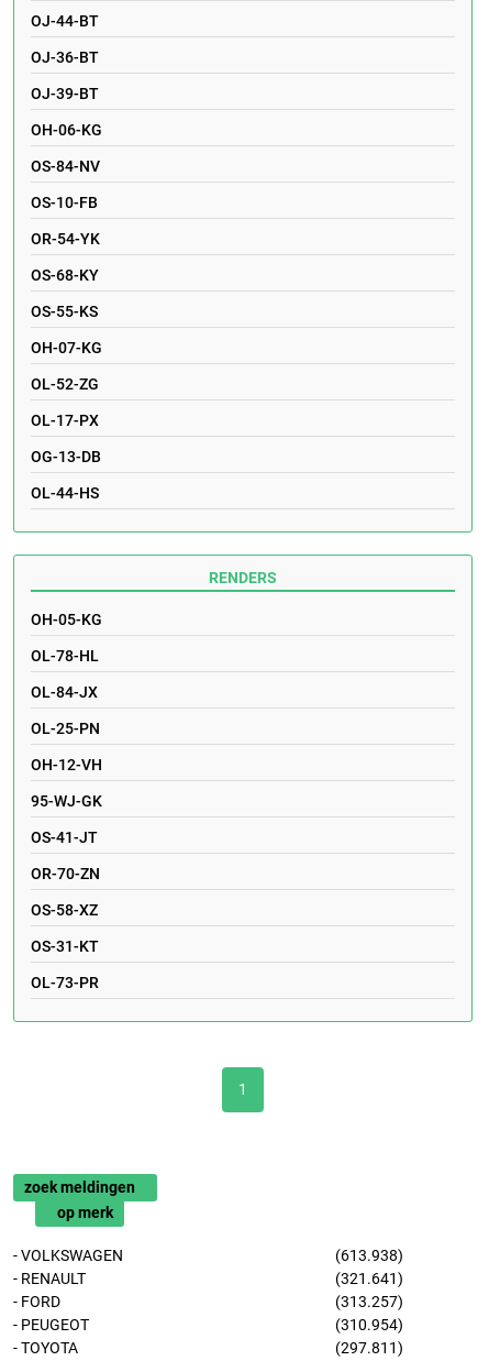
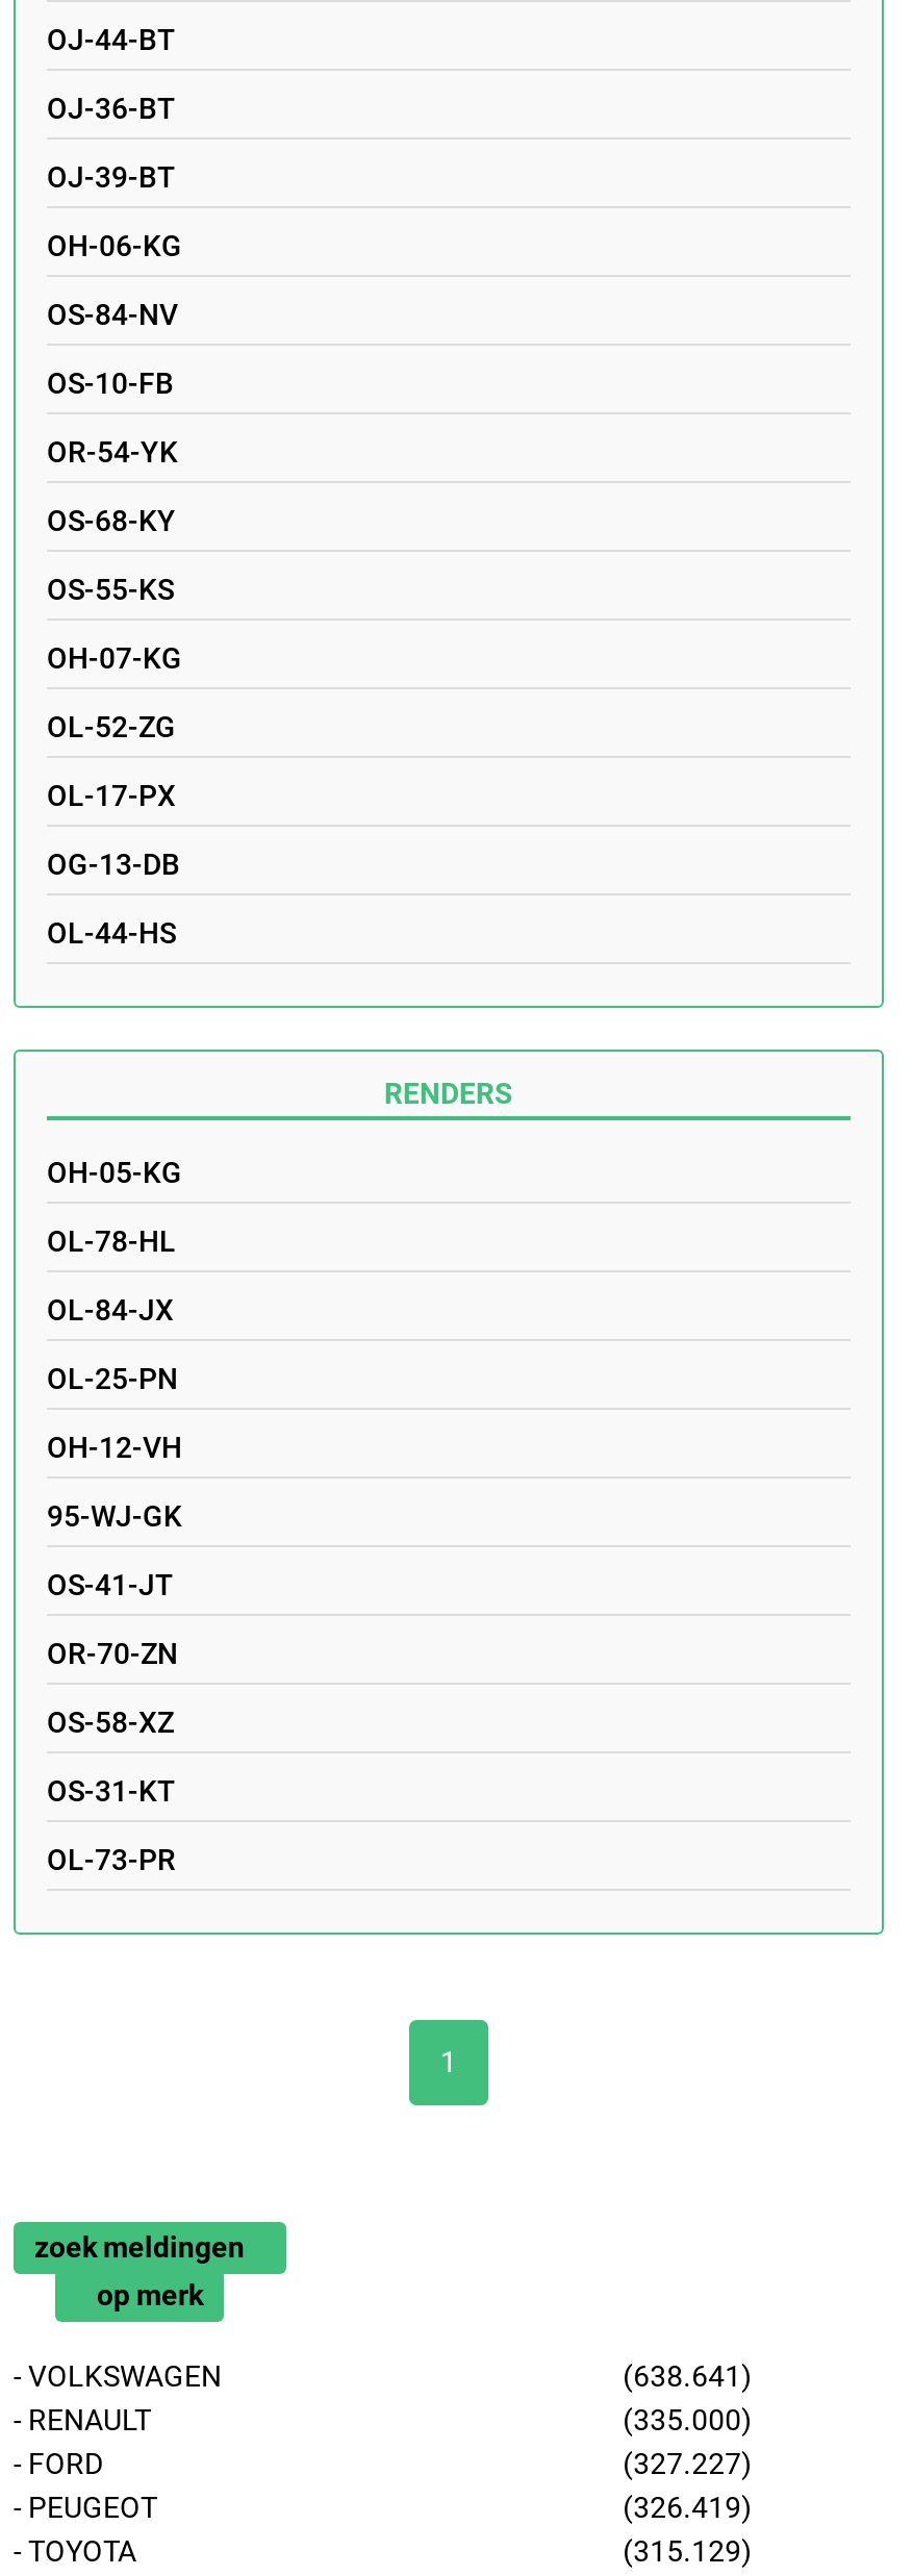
- (613.938)
+ (638.641)

- (321.641)
+ (335.000)

- (313.257)
+ (327.227)

- (310.954)
+ (326.419)

- (297.811)
+ (315.129)
